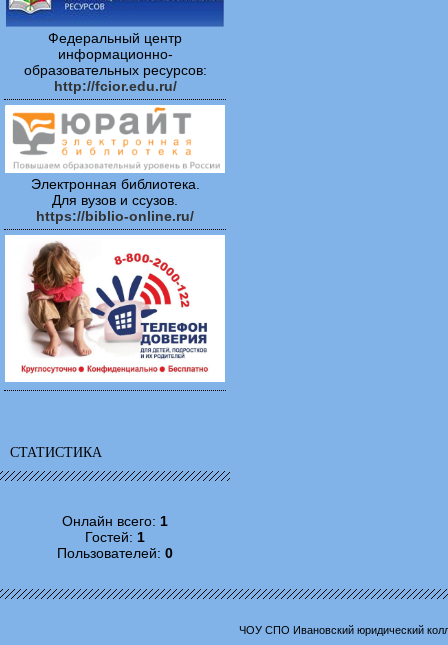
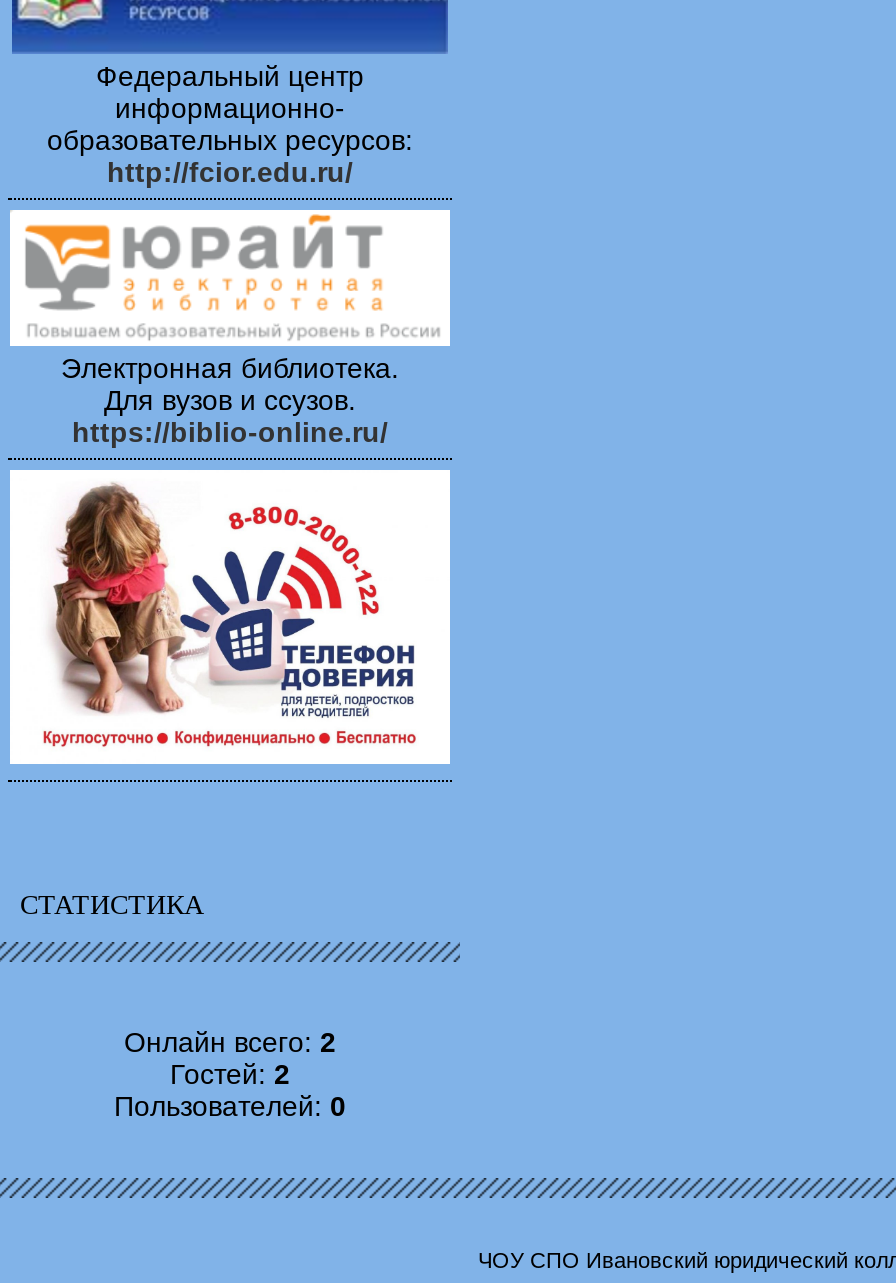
- Онлайн всего: 1
+ Онлайн всего: 2

- Гостей: 1
+ Гостей: 2
